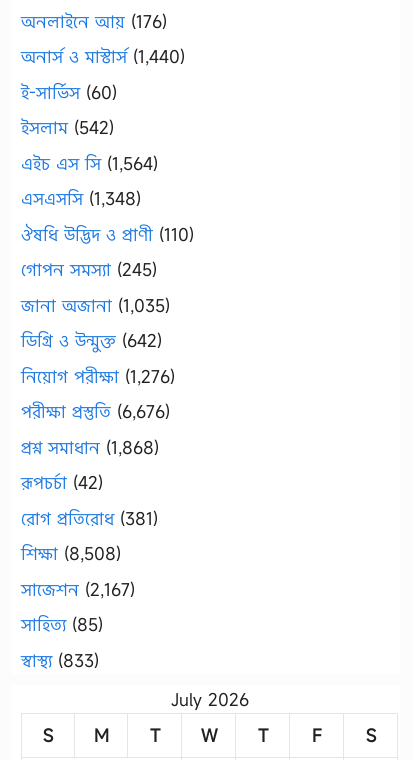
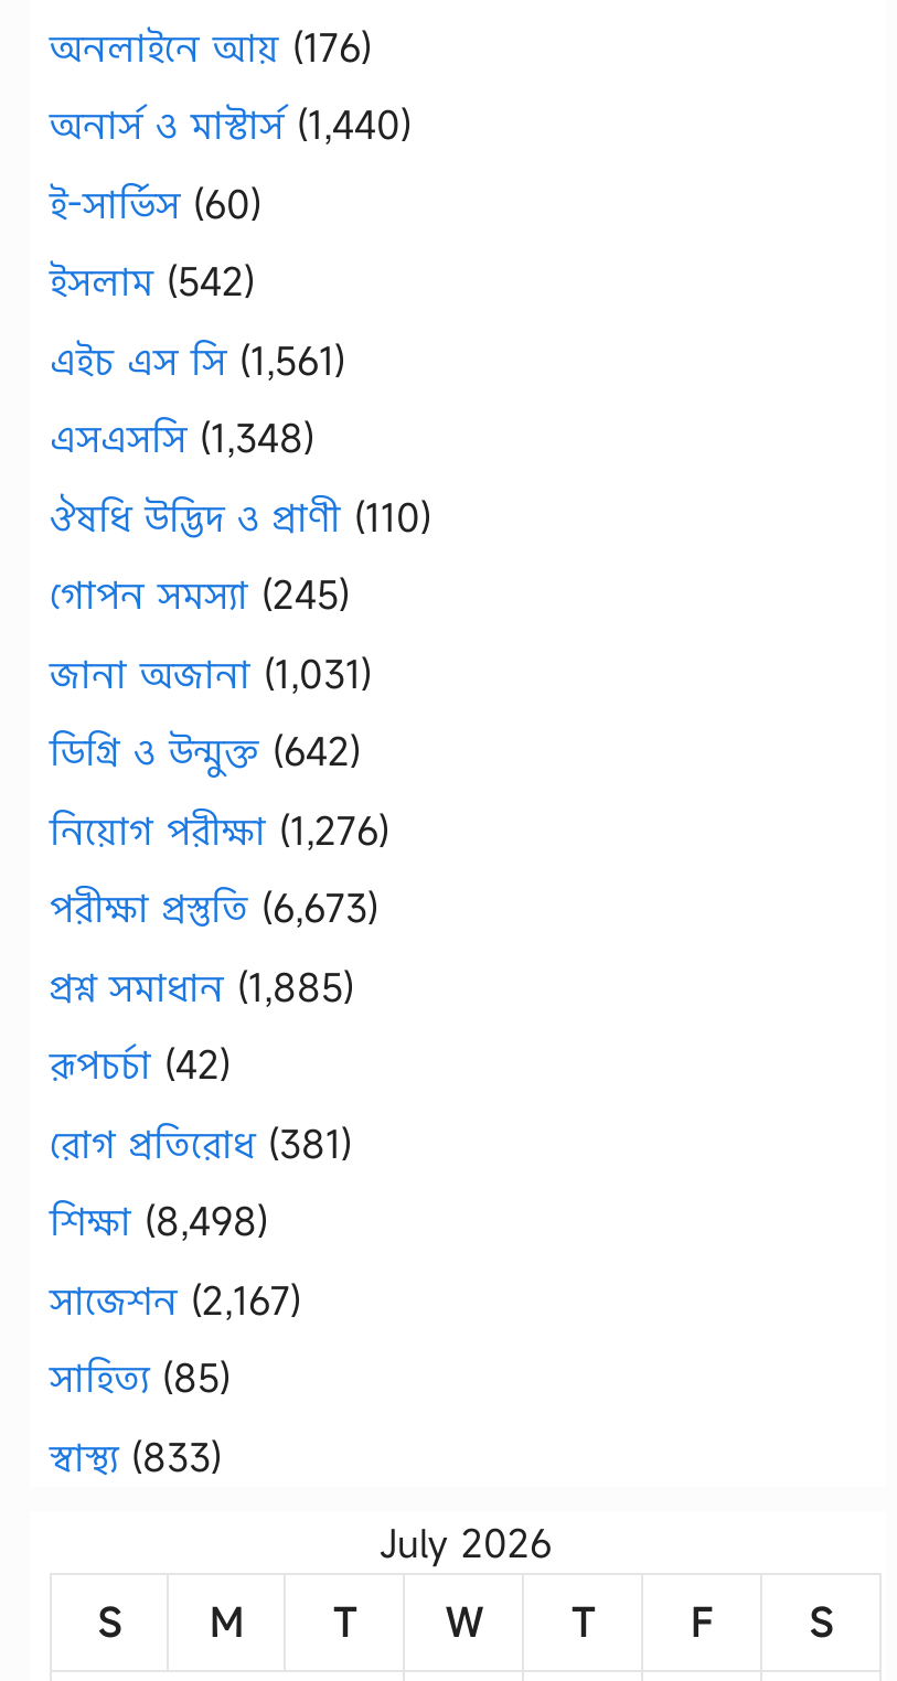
- এইচ এস সি (1,564)
+ এইচ এস সি (1,561)

- জানা অজানা (1,035)
+ জানা অজানা (1,031)

- পরীক্ষা প্রস্তুতি (6,676)
+ পরীক্ষা প্রস্তুতি (6,673)

- প্রশ্ন সমাধান (1,868)
+ প্রশ্ন সমাধান (1,885)

- শিক্ষা (8,508)
+ শিক্ষা (8,498)
